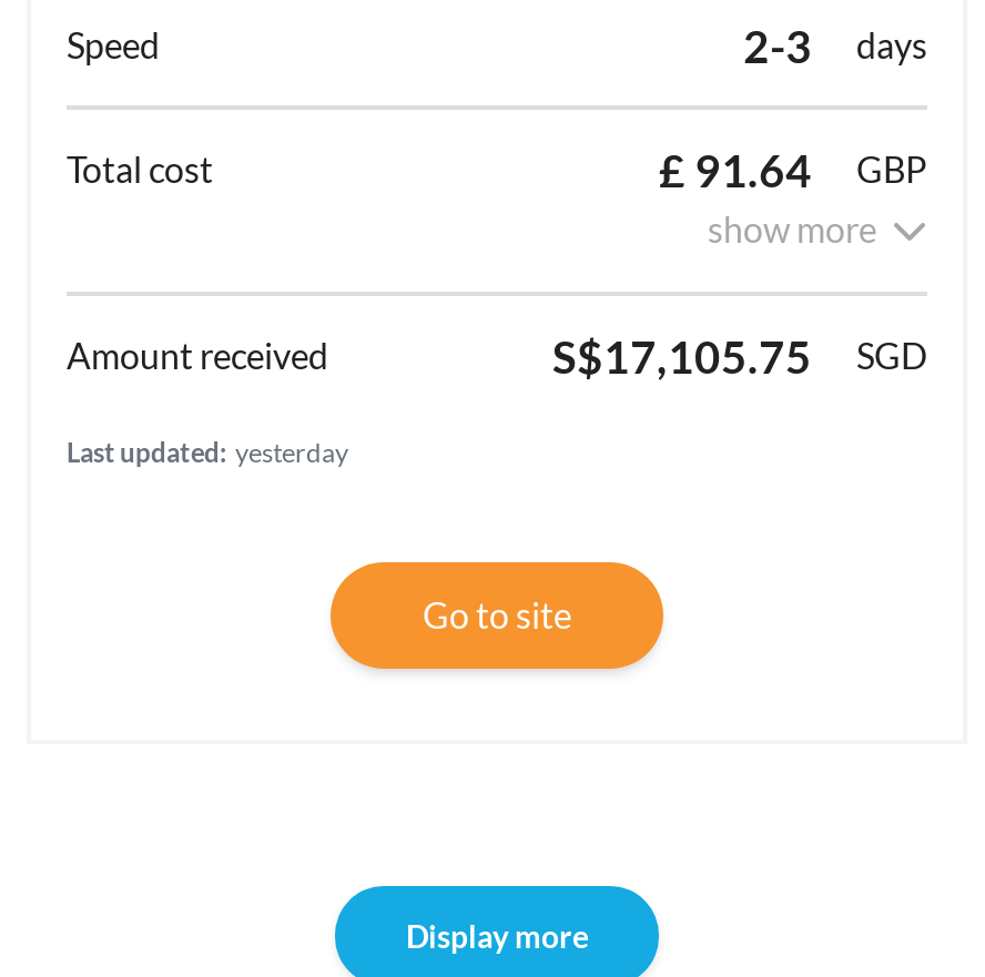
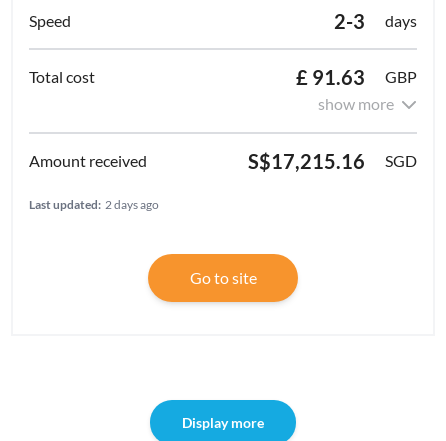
- £ 91.64 GBP
+ £ 91.63 GBP

- S$17,105.75 SGD
+ S$17,215.16 SGD

- Last updated: yesterday
+ Last updated: 2 days ago
